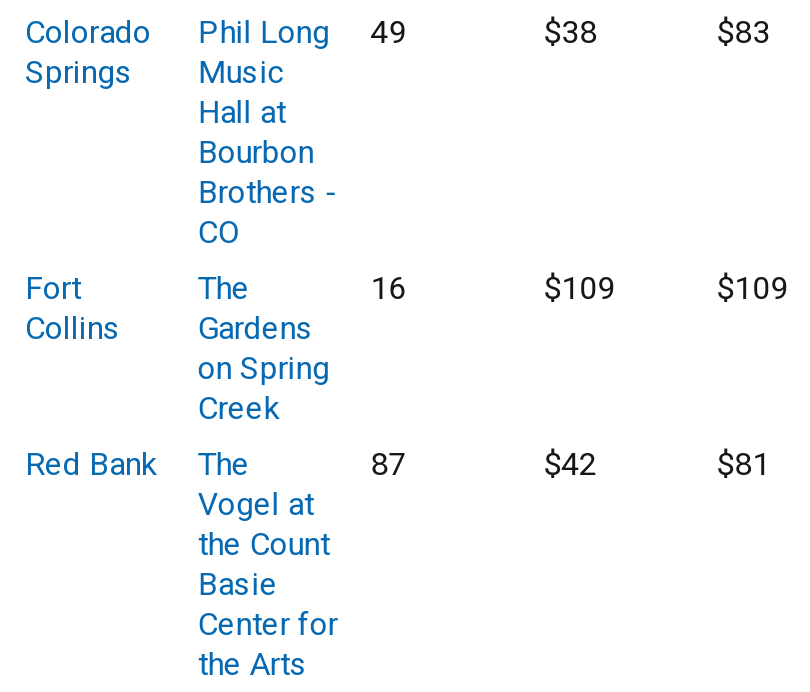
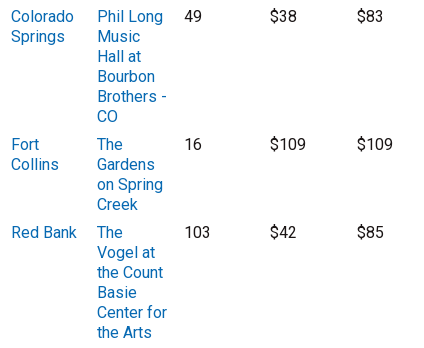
- 87
+ 103

- $81
+ $85
